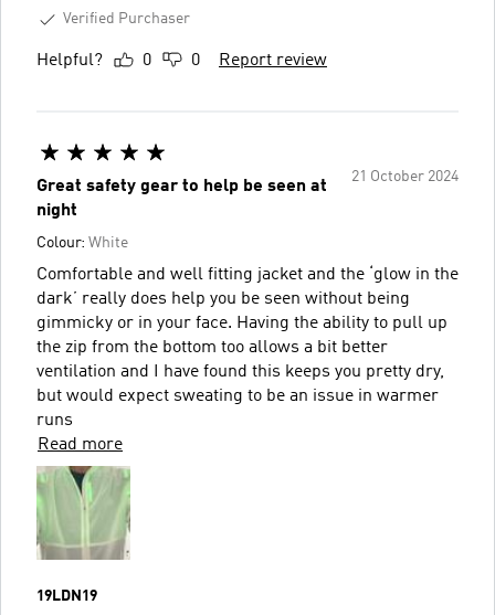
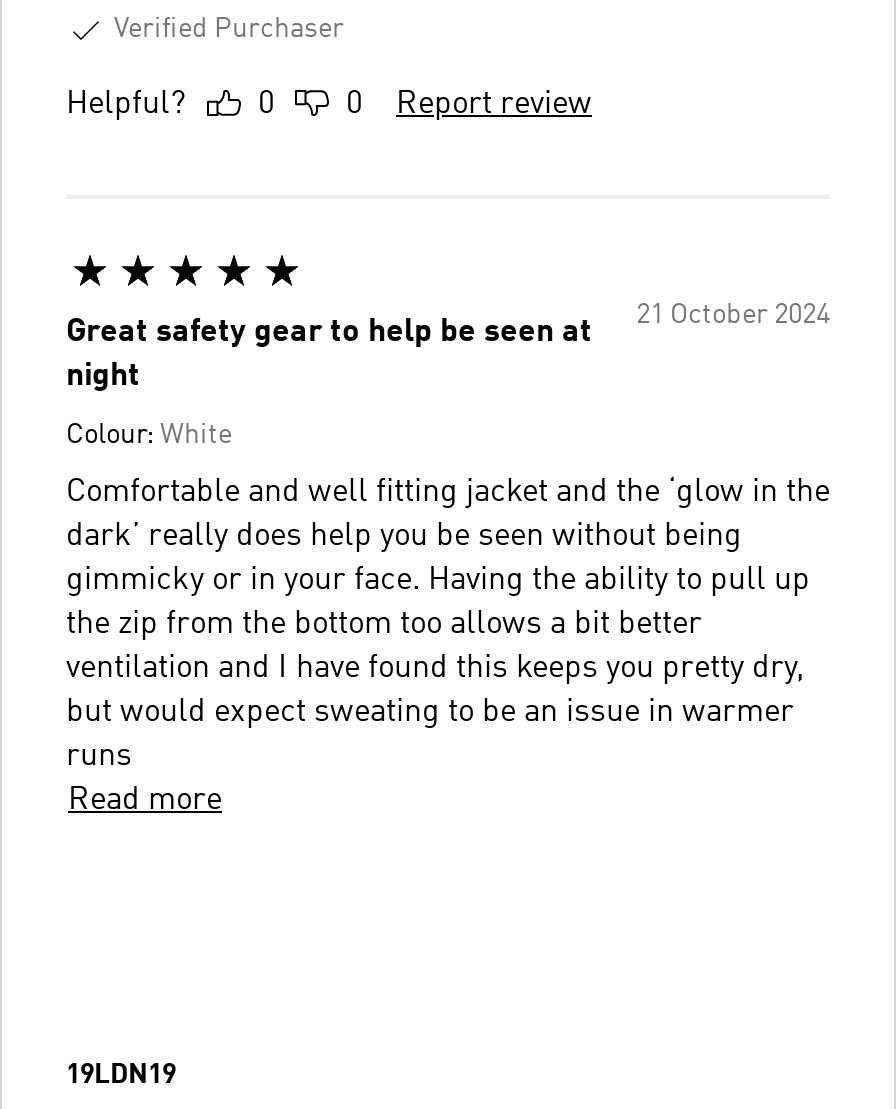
- [image]
